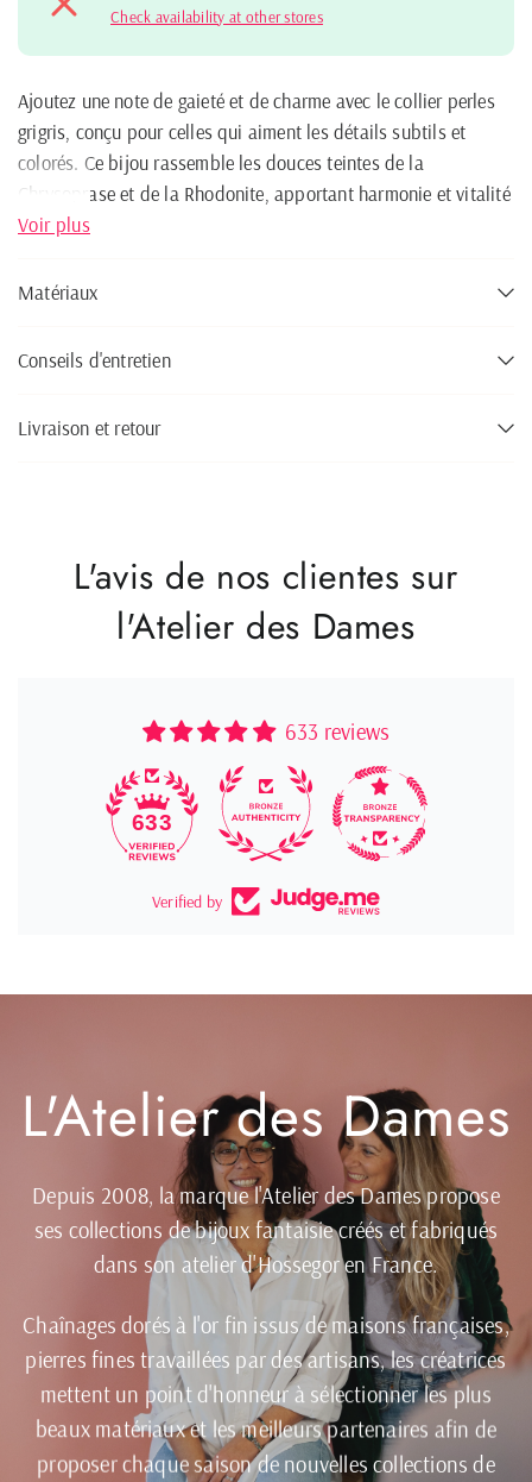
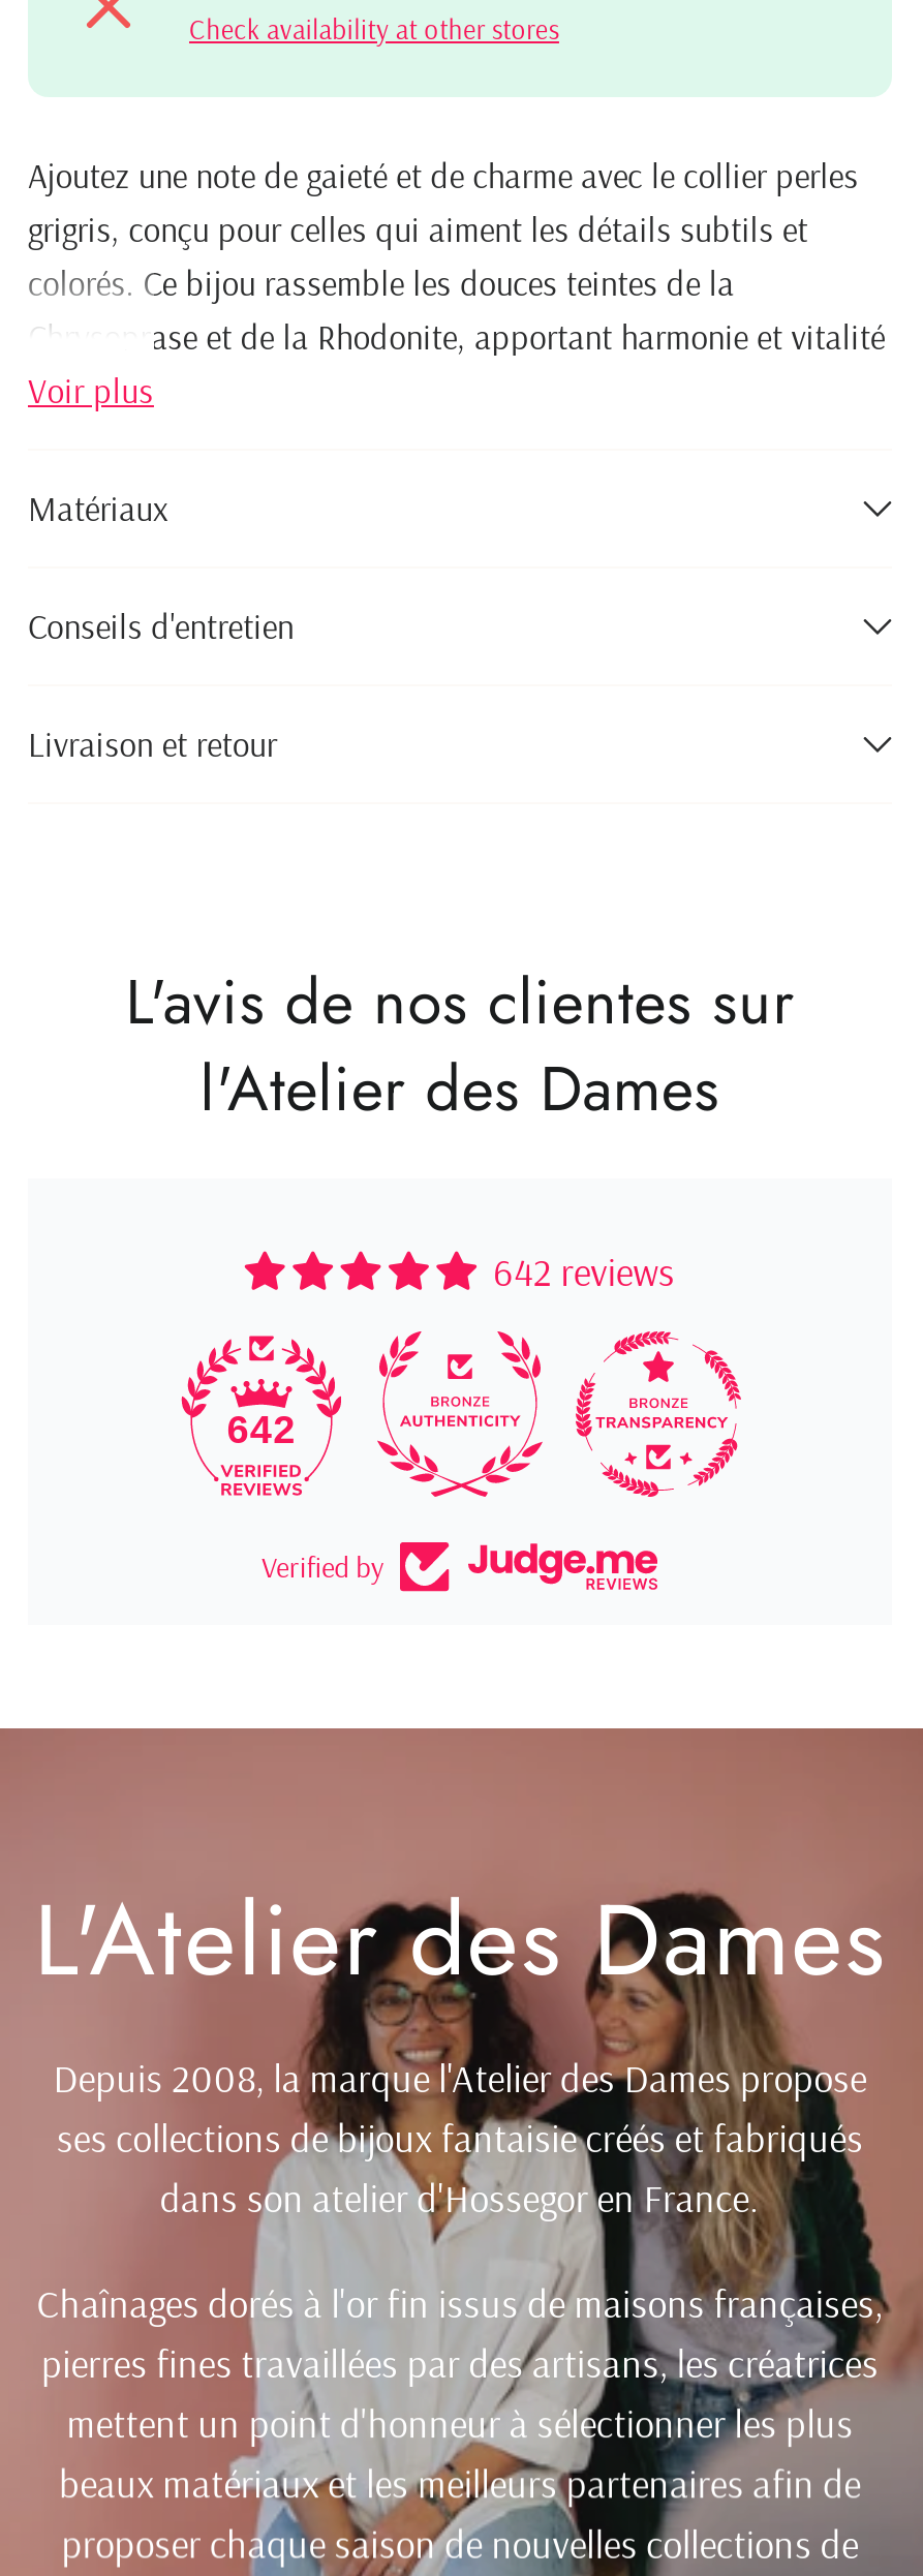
- 633 reviews
+ 642 reviews

- 633
+ 642
